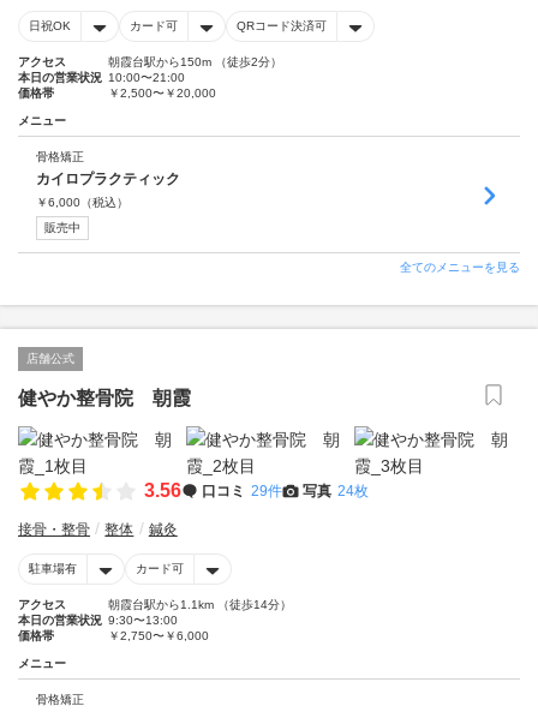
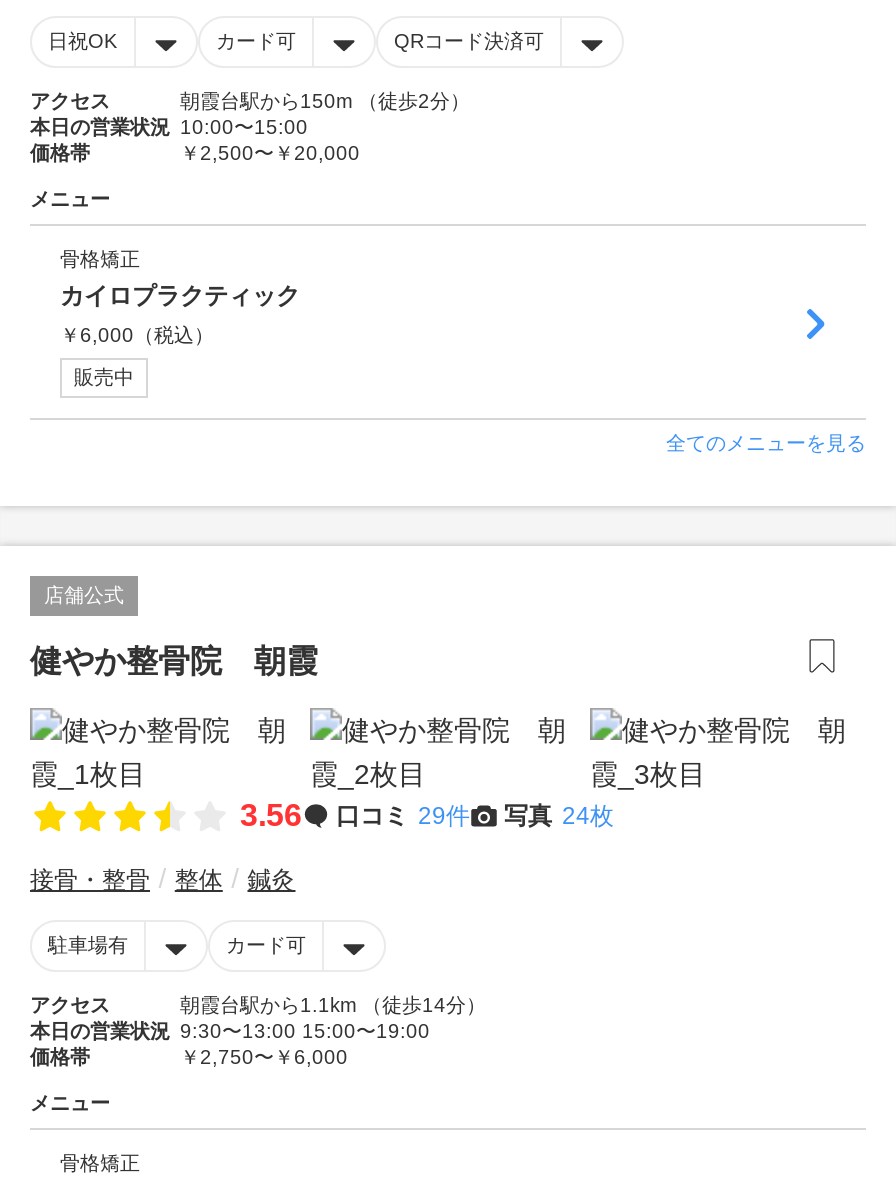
- 本日の営業状況 10:00〜21:00
+ 本日の営業状況 10:00〜15:00

- 本日の営業状況 9:30〜13:00
+ 本日の営業状況 9:30〜13:00 15:00〜19:00
